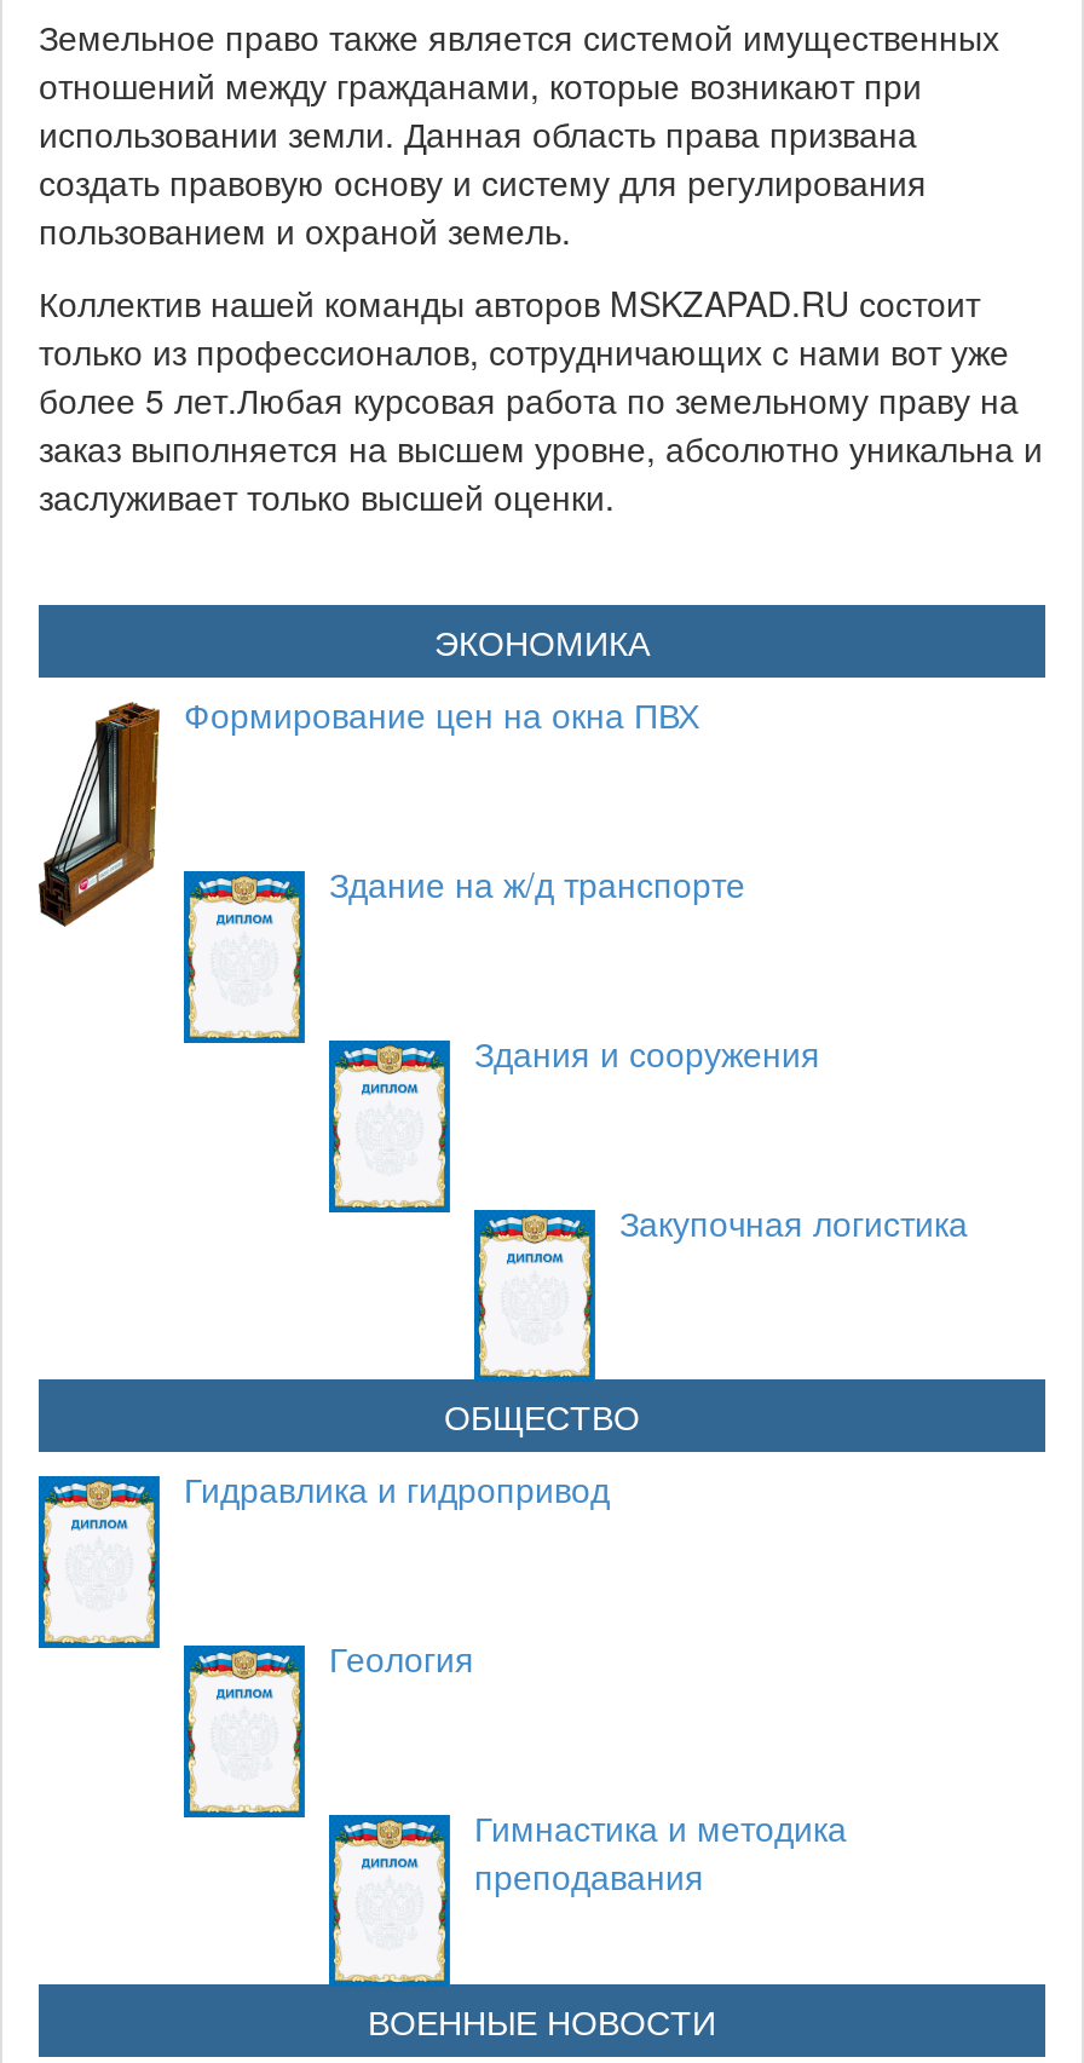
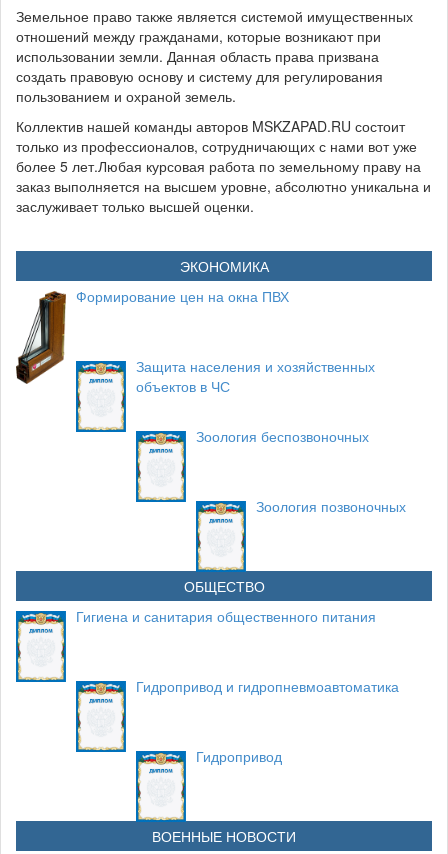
- Здание на ж/д транспорте
+ Защита населения и хозяйственных
+ объектов в ЧС

- Здания и сооружения
+ Зоология беспозвоночных

- Закупочная логистика
+ Зоология позвоночных

- Гидравлика и гидропривод
+ Гигиена и санитария общественного питания

- Геология
+ Гидропривод и гидропневмоавтоматика

- Гимнастика и методика
- преподавания
+ Гидропривод
